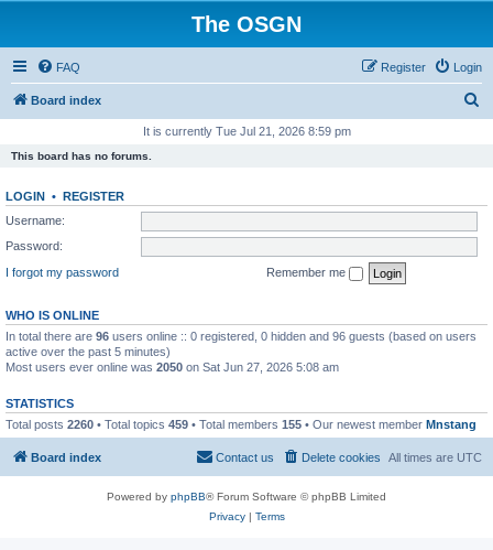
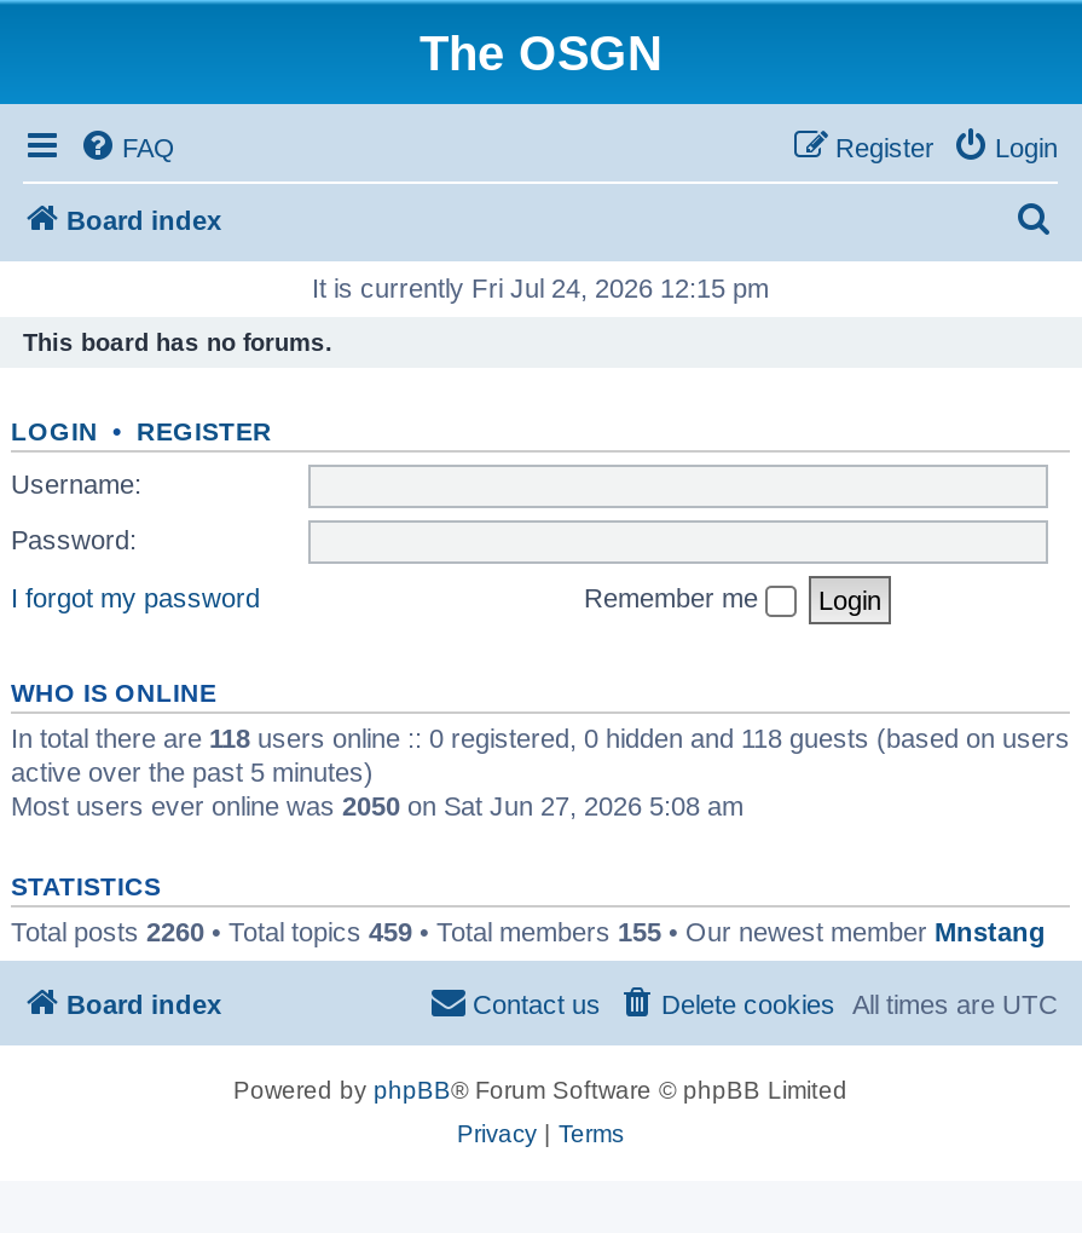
- It is currently Tue Jul 21, 2026 8:59 pm
+ It is currently Fri Jul 24, 2026 12:15 pm

- In total there are 96 users online :: 0 registered, 0 hidden and 96 guests (based on users
+ In total there are 118 users online :: 0 registered, 0 hidden and 118 guests (based on users
